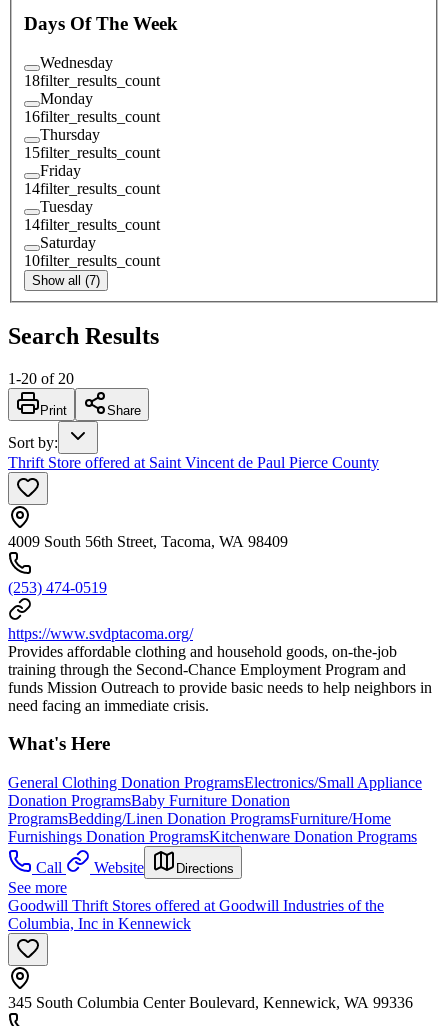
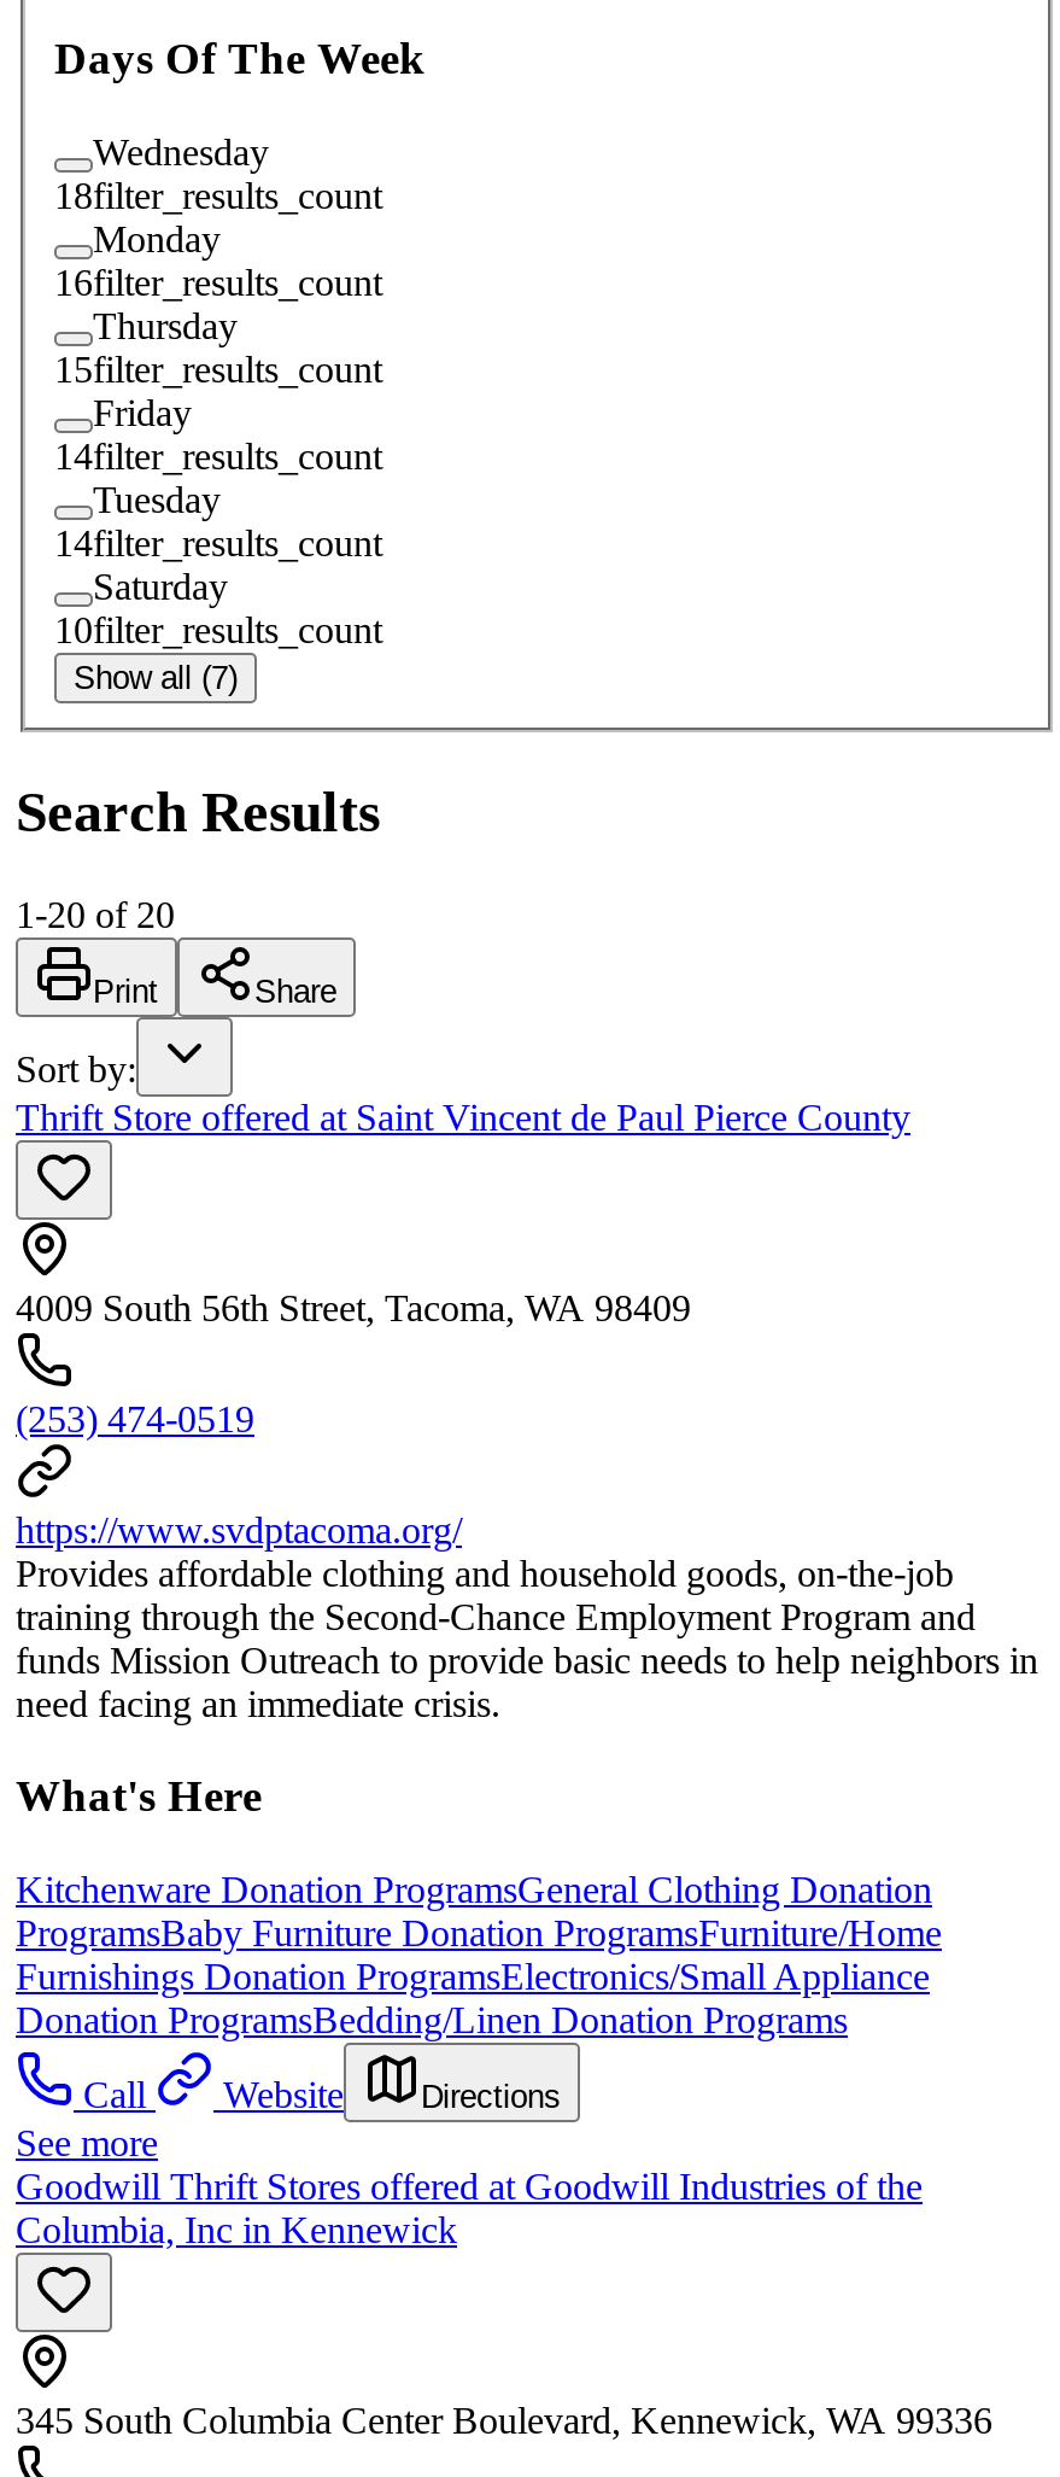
- General Clothing Donation ProgramsElectronics/Small Appliance
- Donation ProgramsBaby Furniture Donation
- ProgramsBedding/Linen Donation ProgramsFurniture/Home
- Furnishings Donation ProgramsKitchenware Donation Programs
+ Kitchenware Donation ProgramsGeneral Clothing Donation
+ ProgramsBaby Furniture Donation ProgramsFurniture/Home
+ Furnishings Donation ProgramsElectronics/Small Appliance
+ Donation ProgramsBedding/Linen Donation Programs
